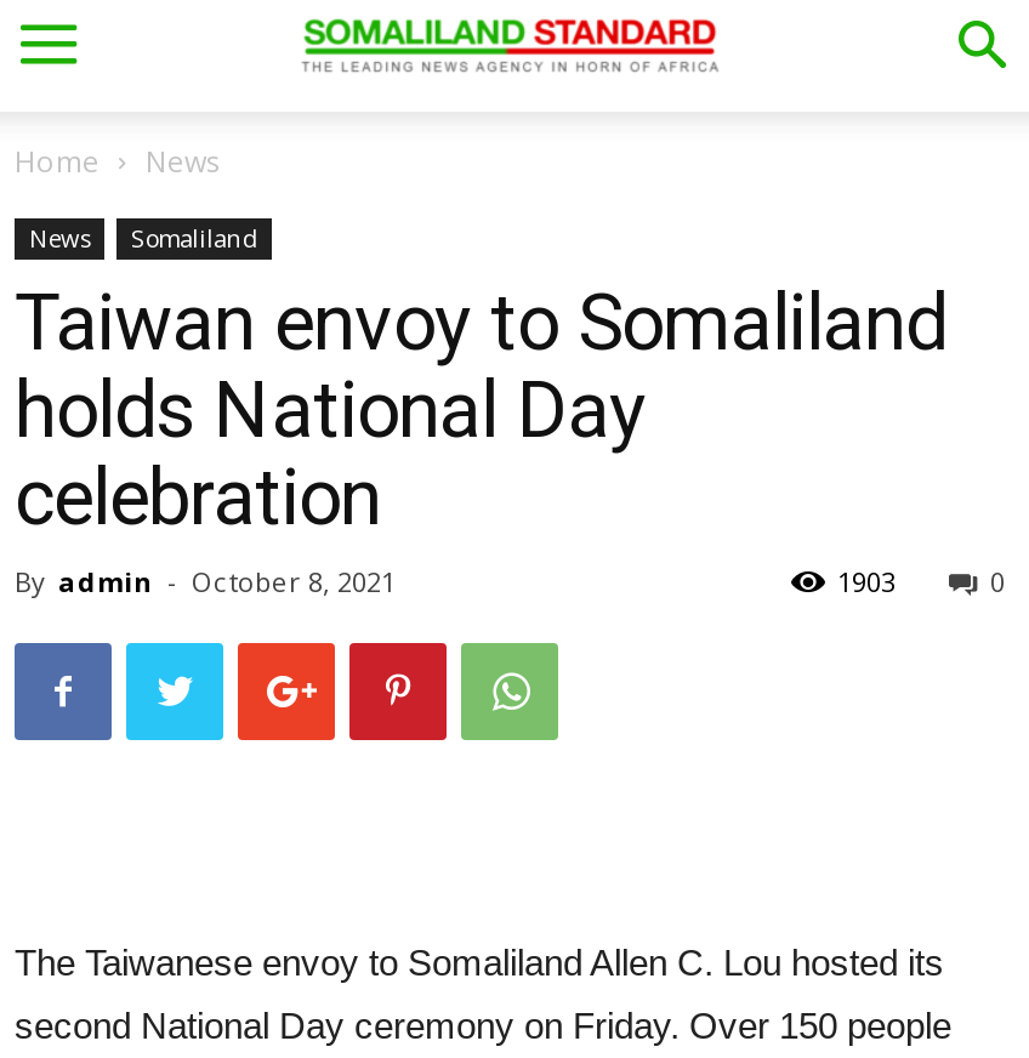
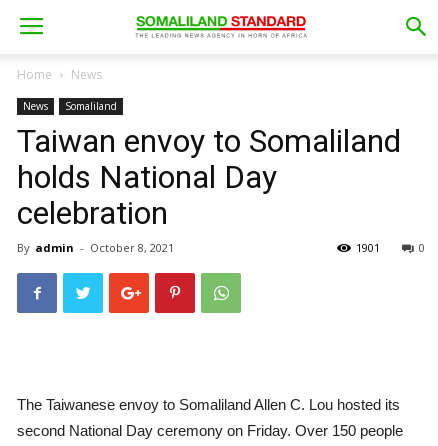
- 1903
+ 1901
